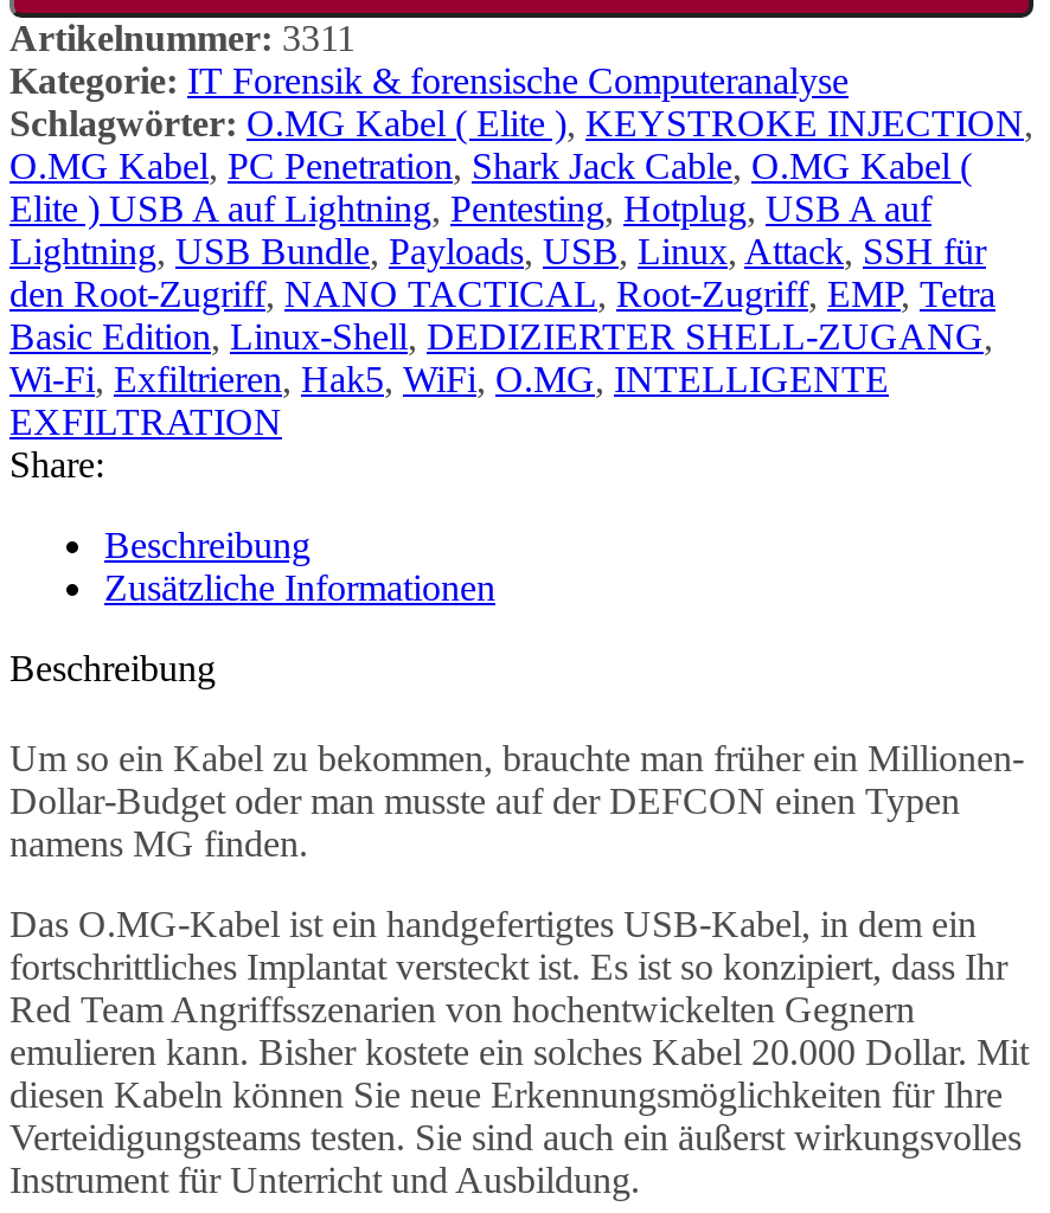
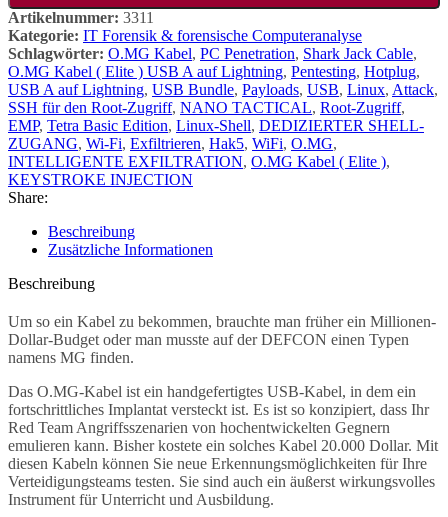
- Schlagwörter: O.MG Kabel ( Elite ), KEYSTROKE INJECTION,
- O.MG Kabel, PC Penetration, Shark Jack Cable, O.MG Kabel (
- Elite ) USB A auf Lightning, Pentesting, Hotplug, USB A auf
- Lightning, USB Bundle, Payloads, USB, Linux, Attack, SSH für
- den Root-Zugriff, NANO TACTICAL, Root-Zugriff, EMP, Tetra
- Basic Edition, Linux-Shell, DEDIZIERTER SHELL-ZUGANG,
- Wi-Fi, Exfiltrieren, Hak5, WiFi, O.MG, INTELLIGENTE
- EXFILTRATION
+ Schlagwörter: O.MG Kabel, PC Penetration, Shark Jack Cable,
+ O.MG Kabel ( Elite ) USB A auf Lightning, Pentesting, Hotplug,
+ USB A auf Lightning, USB Bundle, Payloads, USB, Linux, Attack,
+ SSH für den Root-Zugriff, NANO TACTICAL, Root-Zugriff,
+ EMP, Tetra Basic Edition, Linux-Shell, DEDIZIERTER SHELL-
+ ZUGANG, Wi-Fi, Exfiltrieren, Hak5, WiFi, O.MG,
+ INTELLIGENTE EXFILTRATION, O.MG Kabel ( Elite ),
+ KEYSTROKE INJECTION
